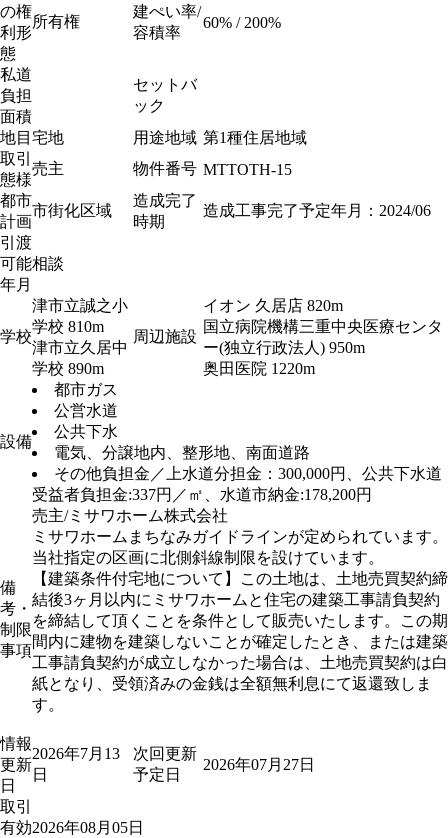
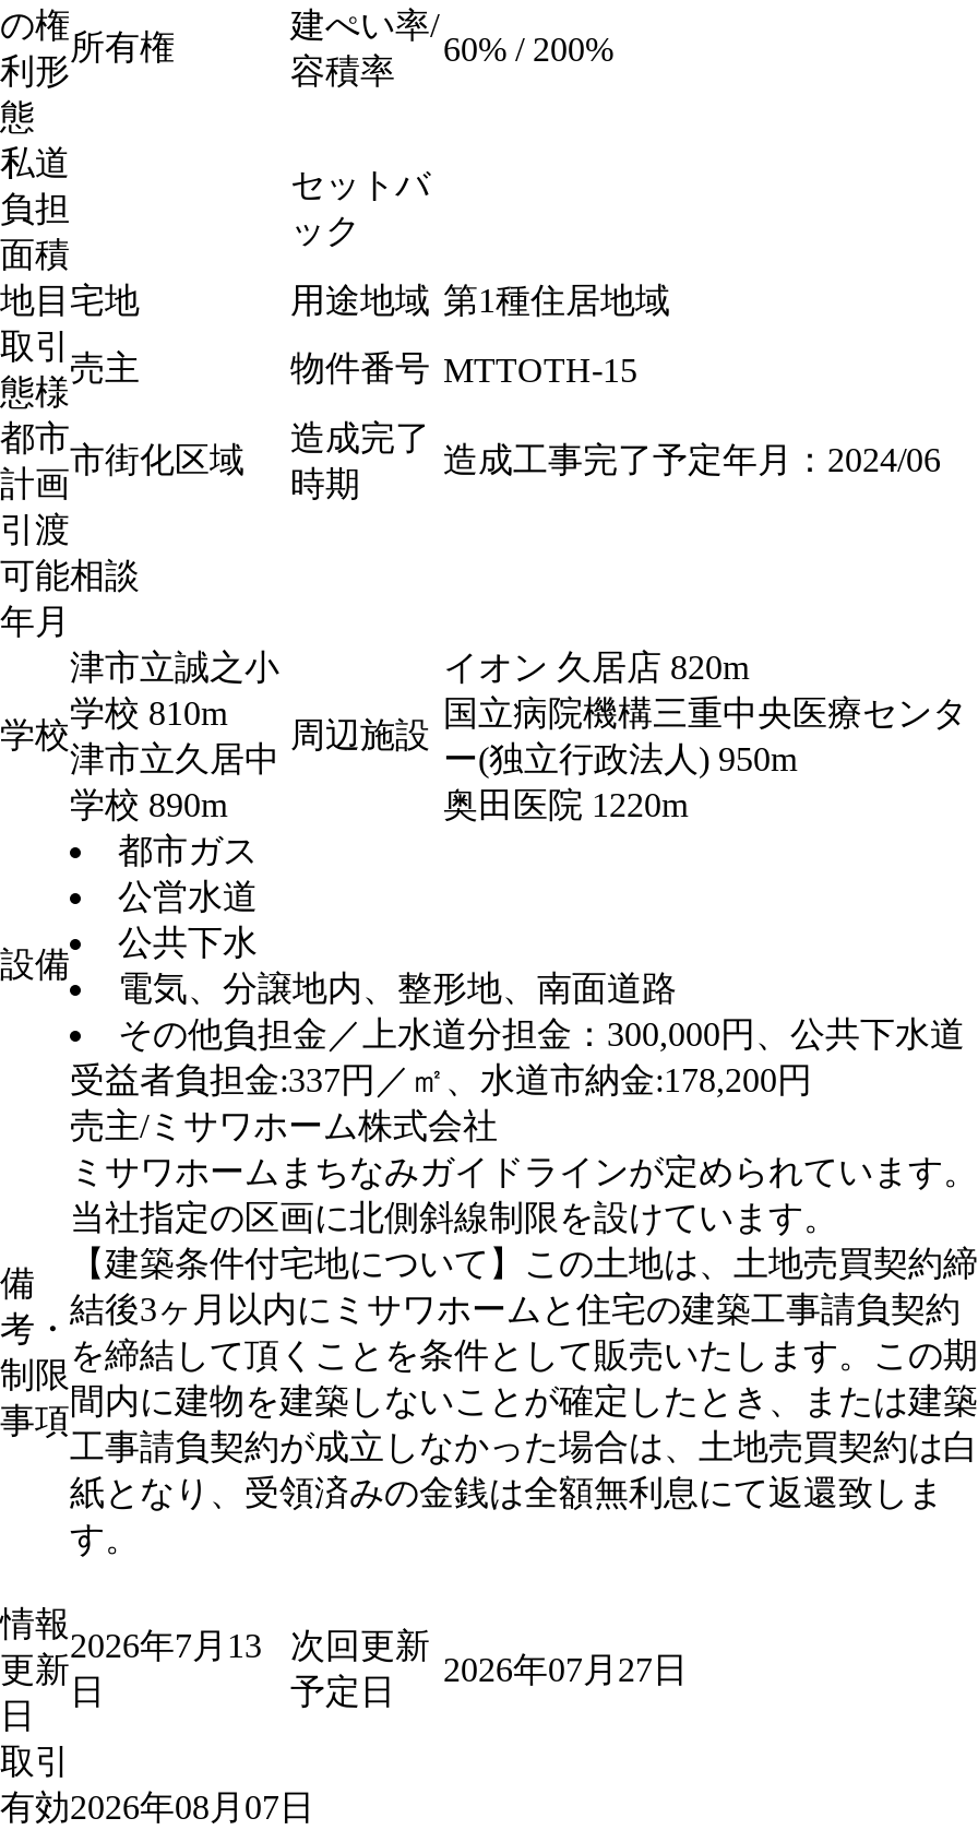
- 有効 2026年08月05日
+ 有効 2026年08月07日
